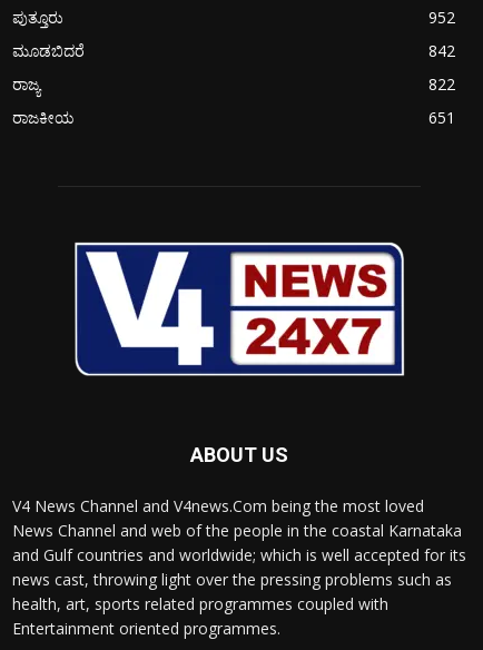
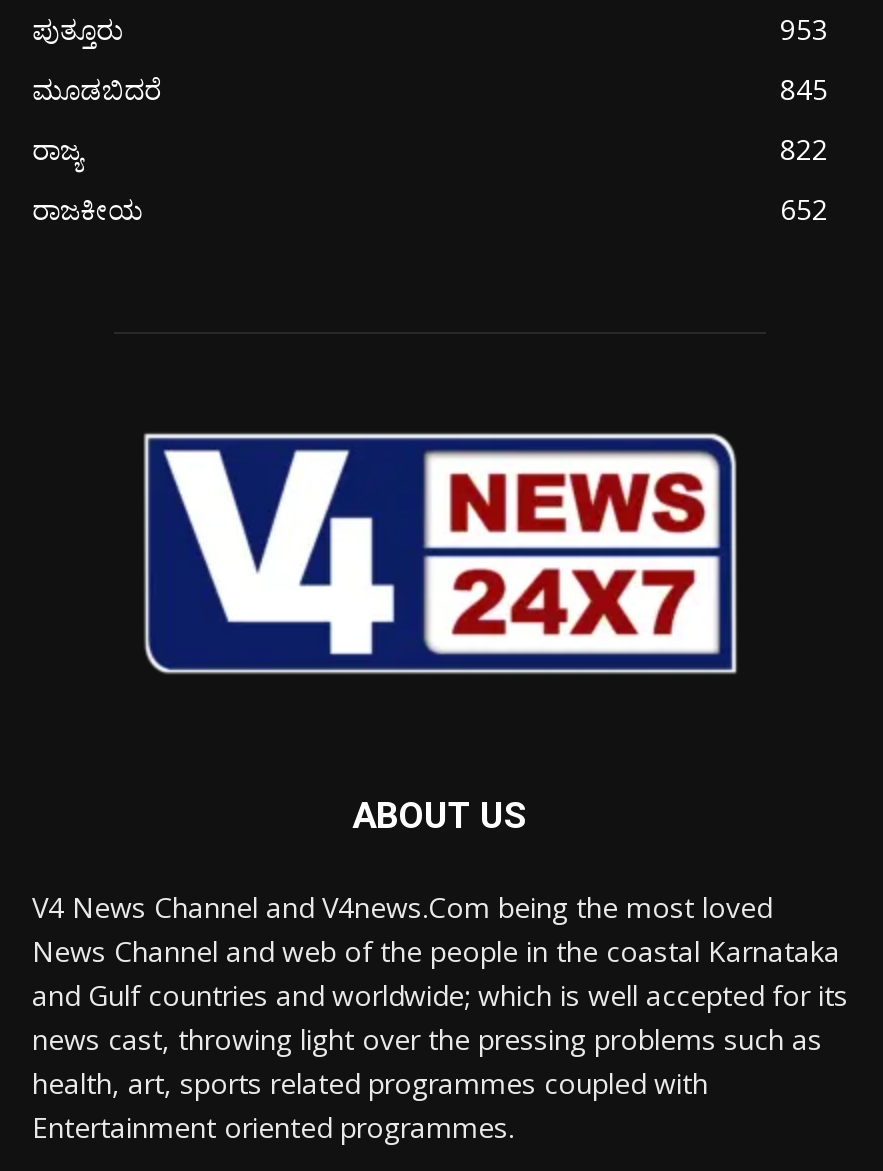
- 952
+ 953

- 842
+ 845

- 651
+ 652
